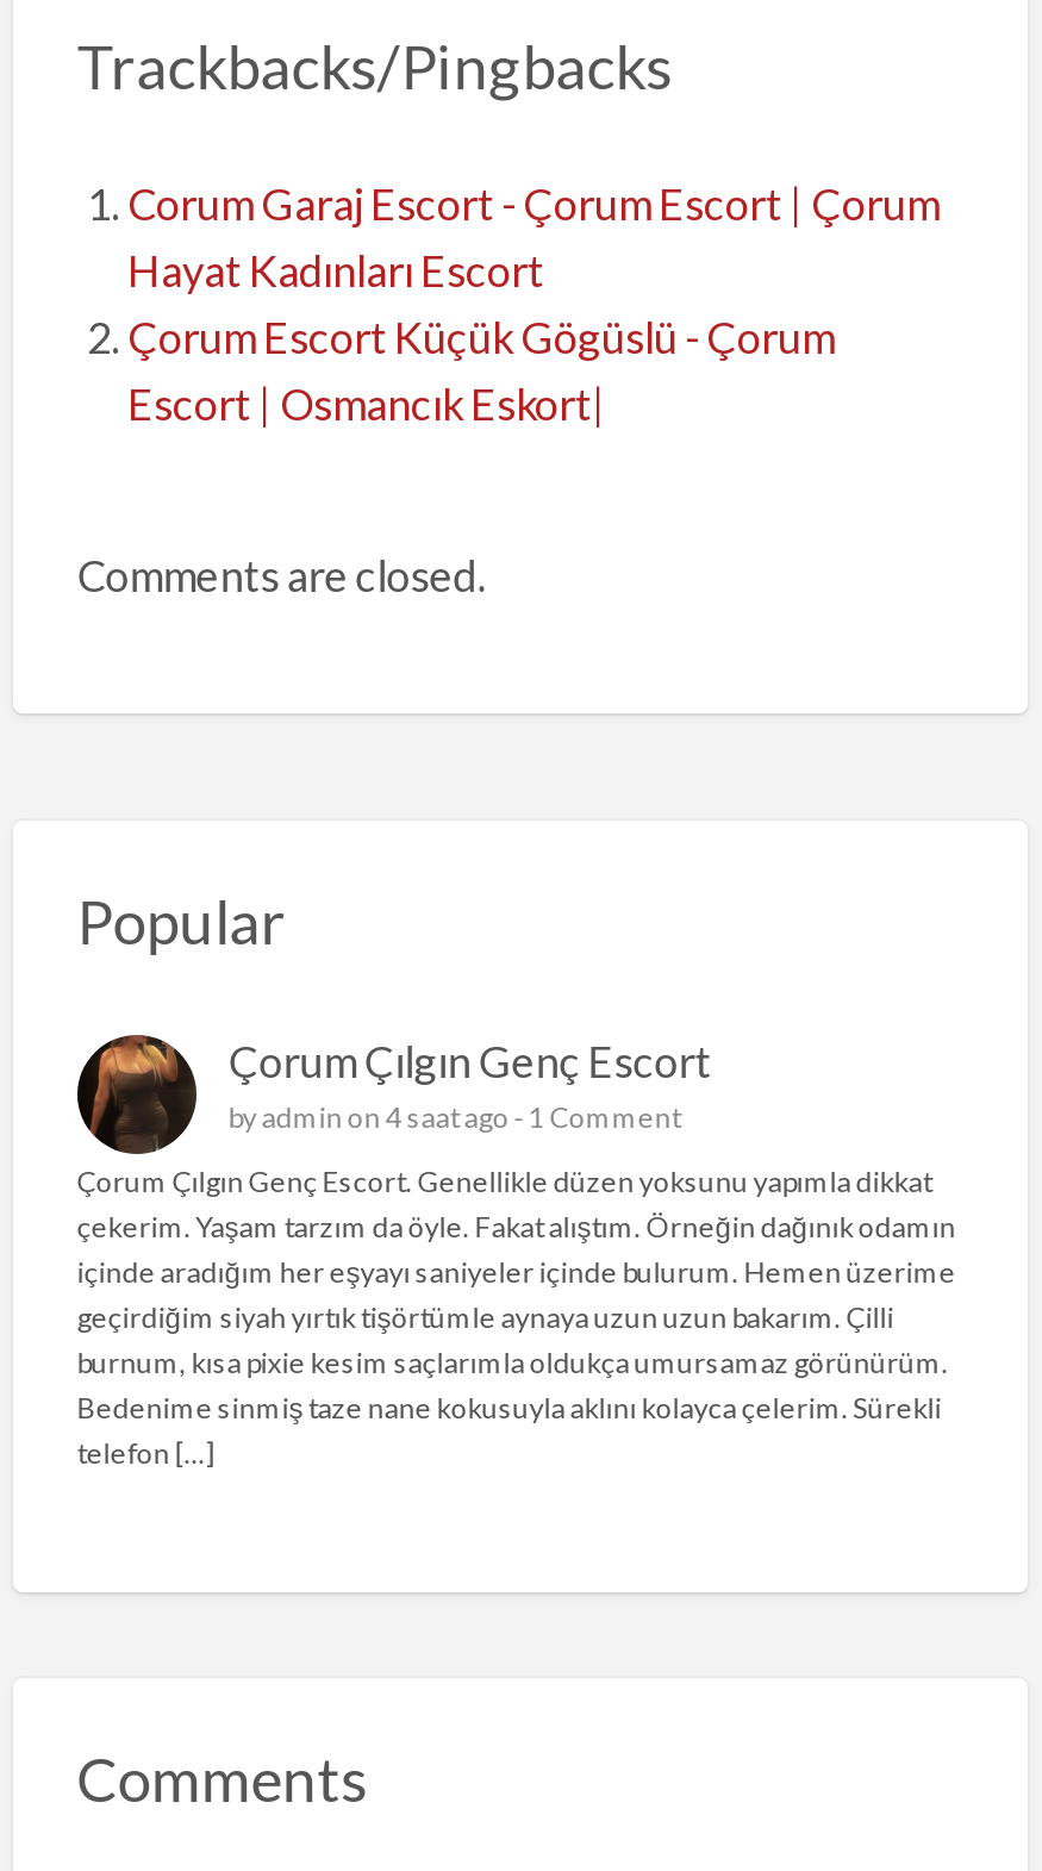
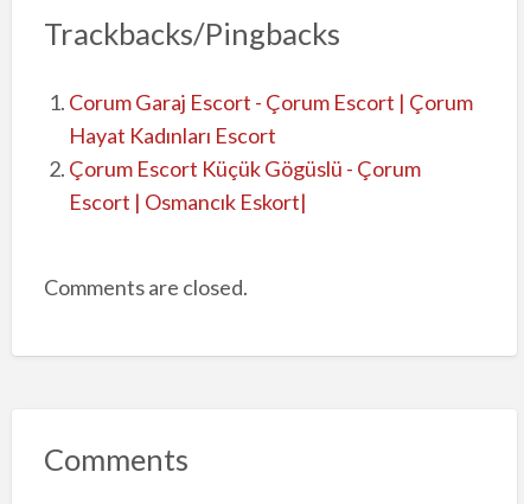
- [image]
- Popular
- Çorum Çılgın Genç Escort
- byadmin on 4 saat ago - 1 Comment
- Çorum Çılgın Genç Escort. Genellikle düzen yoksunu yapımla dikkat
- çekerim. Yaşam tarzım da öyle. Fakat alıştım. Örneğin dağınık odamın
- içinde aradığım her eşyayı saniyeler içinde bulurum. Hemen üzerime
- geçirdiğim siyah yırtık tişörtümle aynaya uzun uzun bakarım. Çilli
- burnum, kısa pixie kesim saçlarımla oldukça umursamaz görünürüm.
- Bedenime sinmiş taze nane kokusuyla aklını kolayca çelerim. Sürekli
- telefon […]
